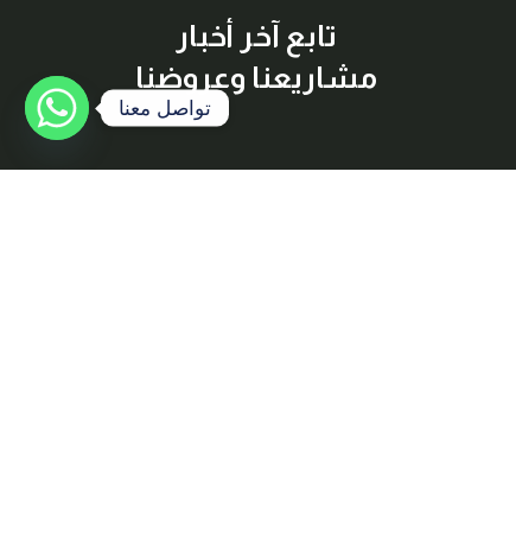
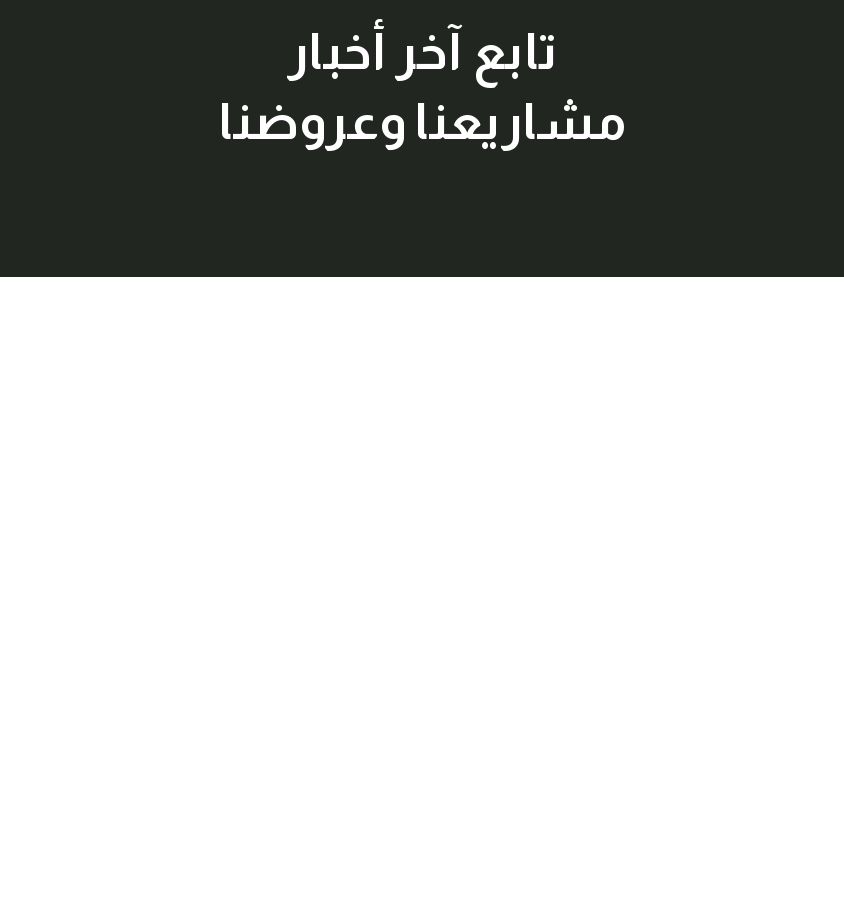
- [image]
- تواصل معنا
